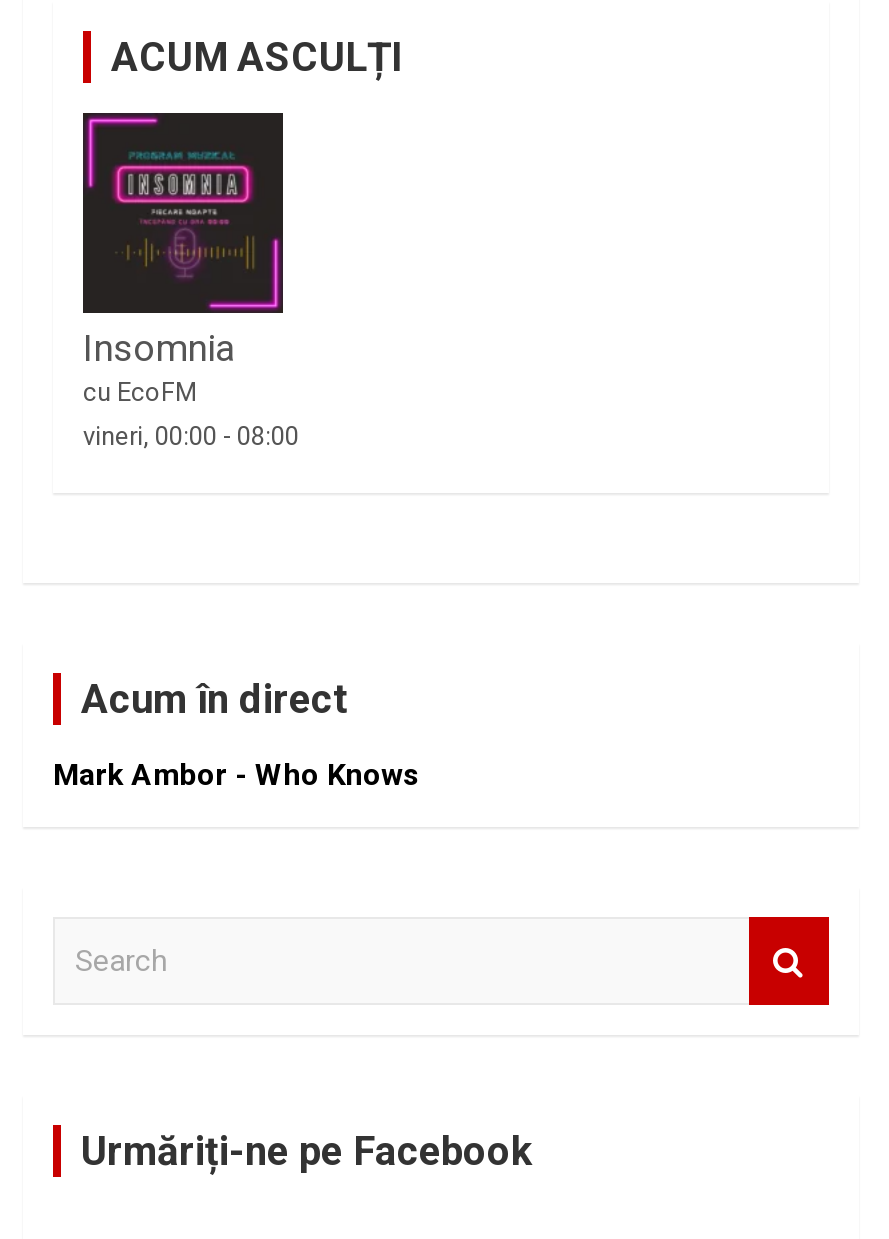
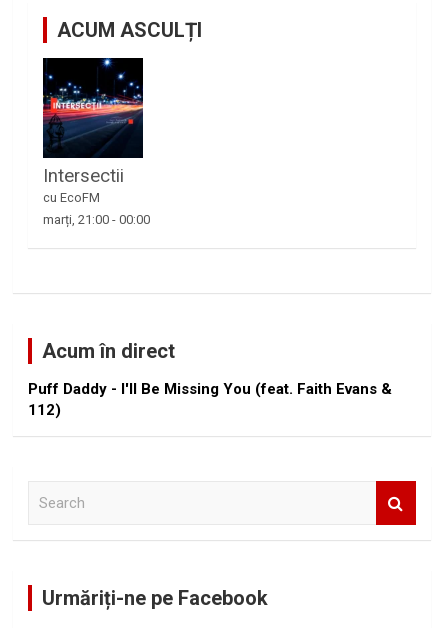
- [image]
- Insomnia
+ [image]
+ Intersectii

- vineri, 00:00 - 08:00
+ marți, 21:00 - 00:00

- Mark Ambor - Who Knows
+ Puff Daddy - I'll Be Missing You (feat. Faith Evans &
+ 112)
